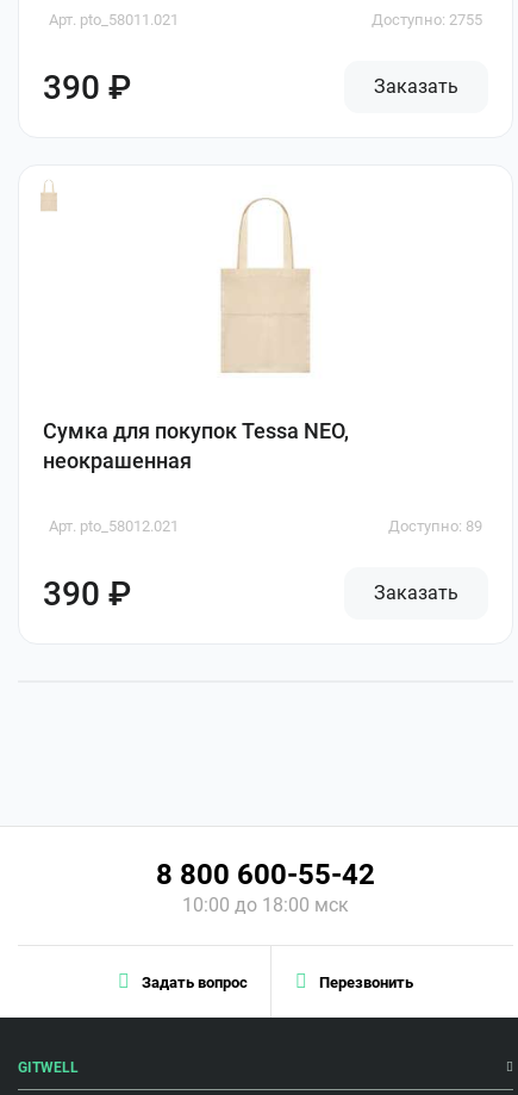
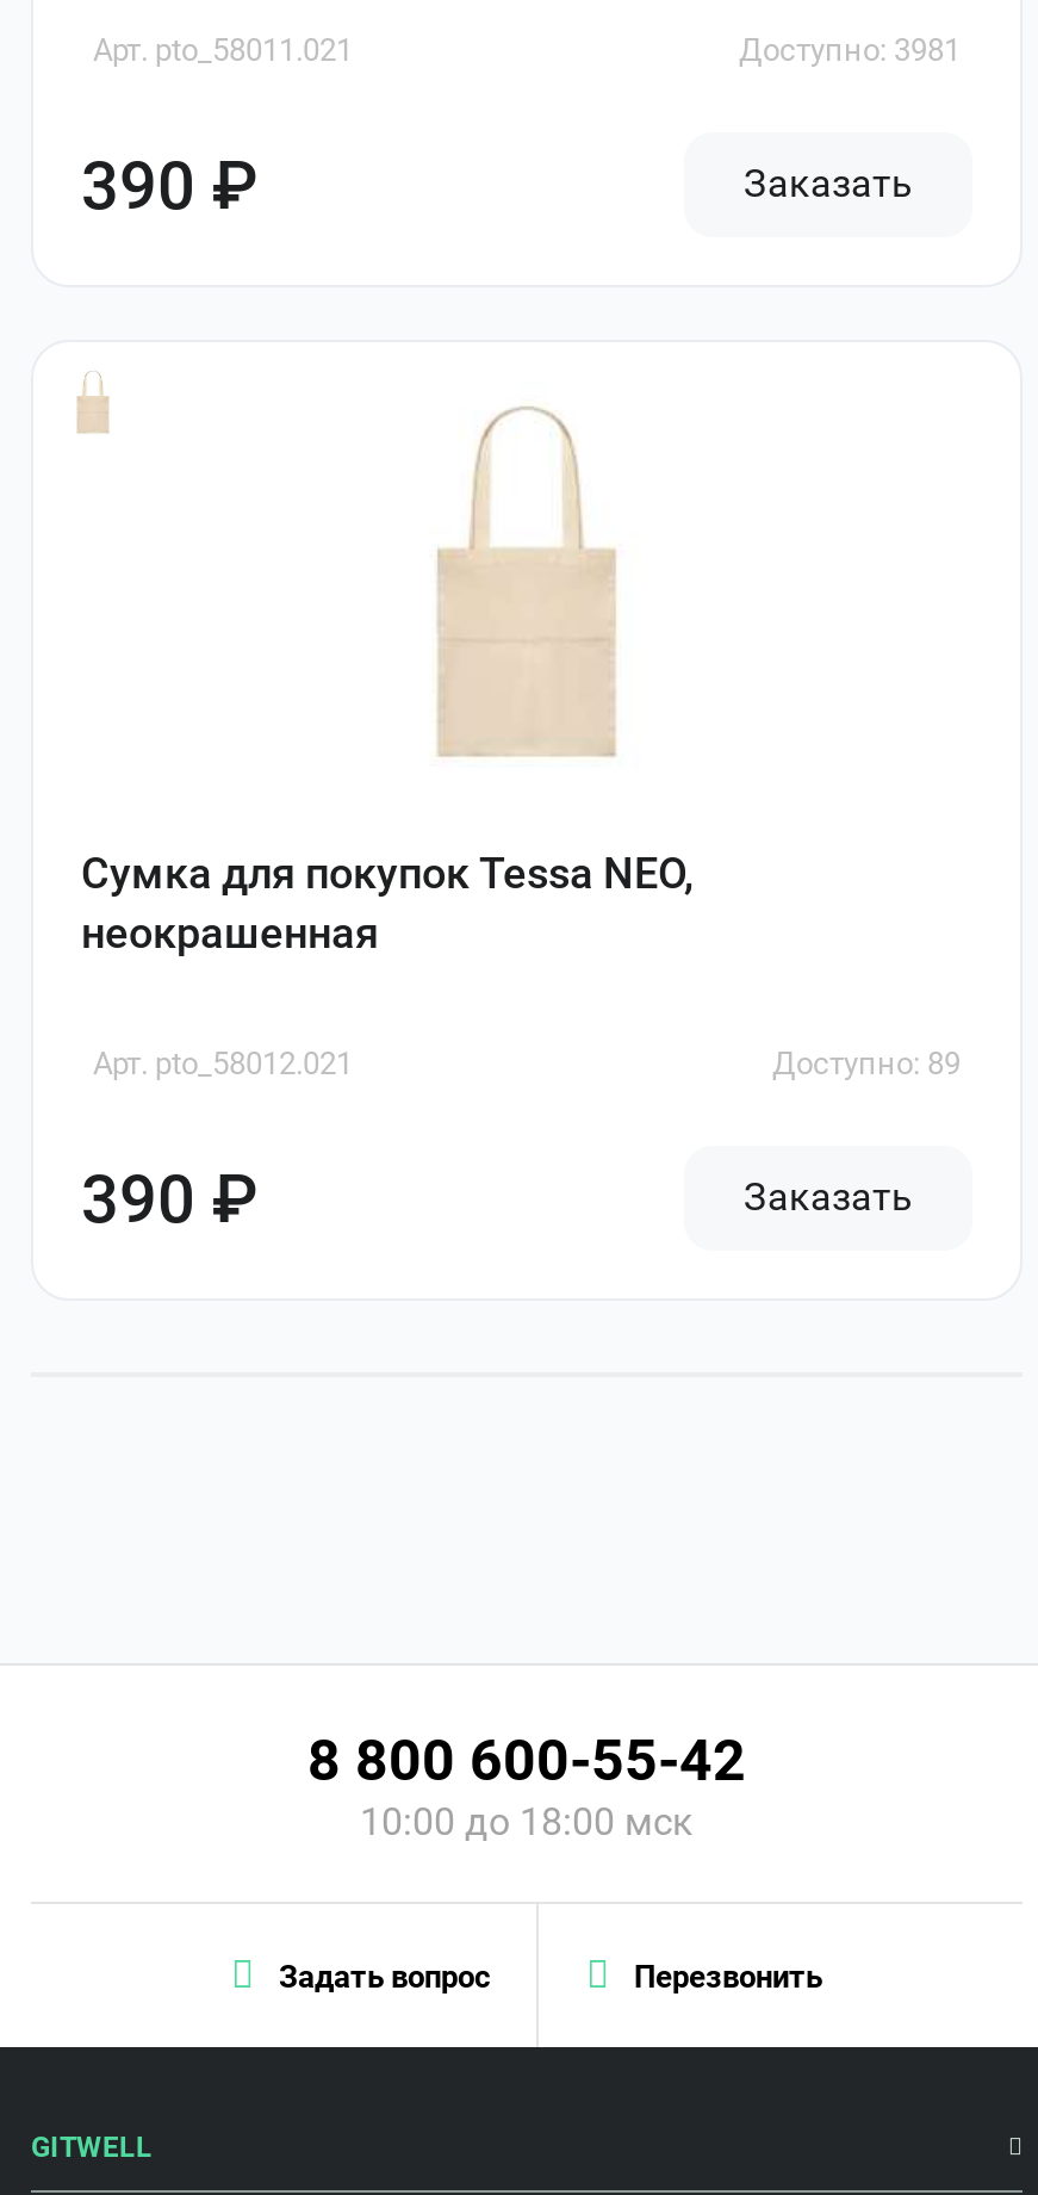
- Доступно: 2755
+ Доступно: 3981
